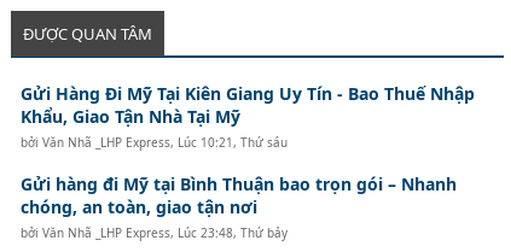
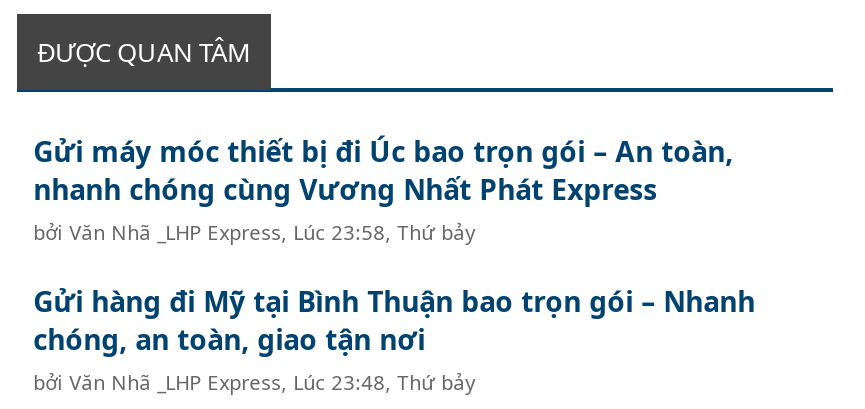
- Gửi Hàng Đi Mỹ Tại Kiên Giang Uy Tín - Bao Thuế Nhập
- Khẩu, Giao Tận Nhà Tại Mỹ
- bởi Văn Nhã _LHP Express, Lúc 10:21, Thứ sáu
+ Gửi máy móc thiết bị đi Úc bao trọn gói – An toàn,
+ nhanh chóng cùng Vương Nhất Phát Express
+ bởi Văn Nhã _LHP Express, Lúc 23:58, Thứ bảy
